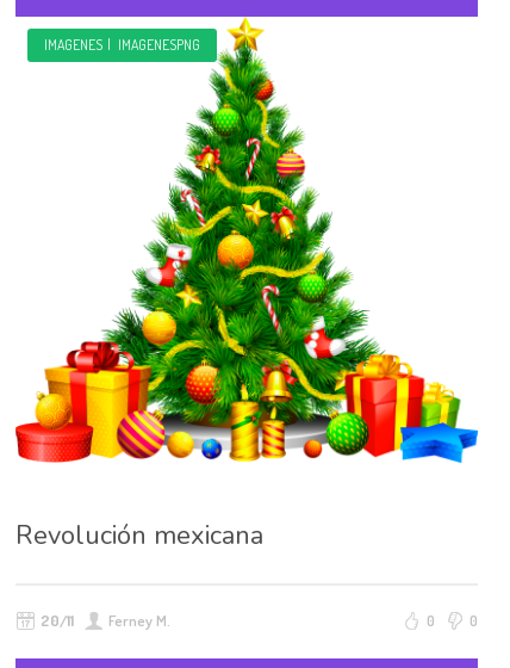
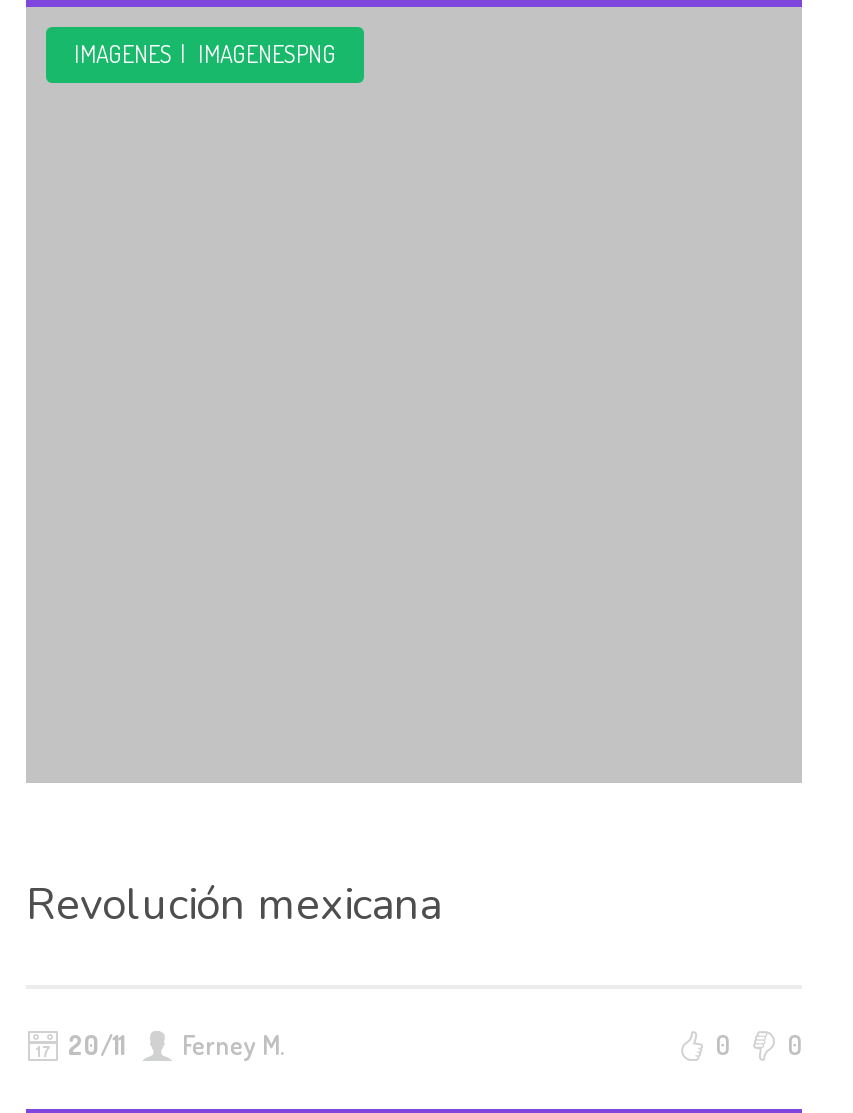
- [image]
